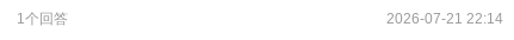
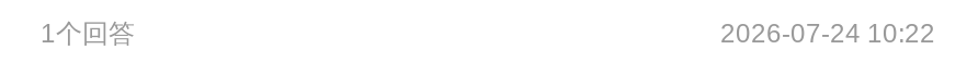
- 2026-07-21 22:14
+ 2026-07-24 10:22
